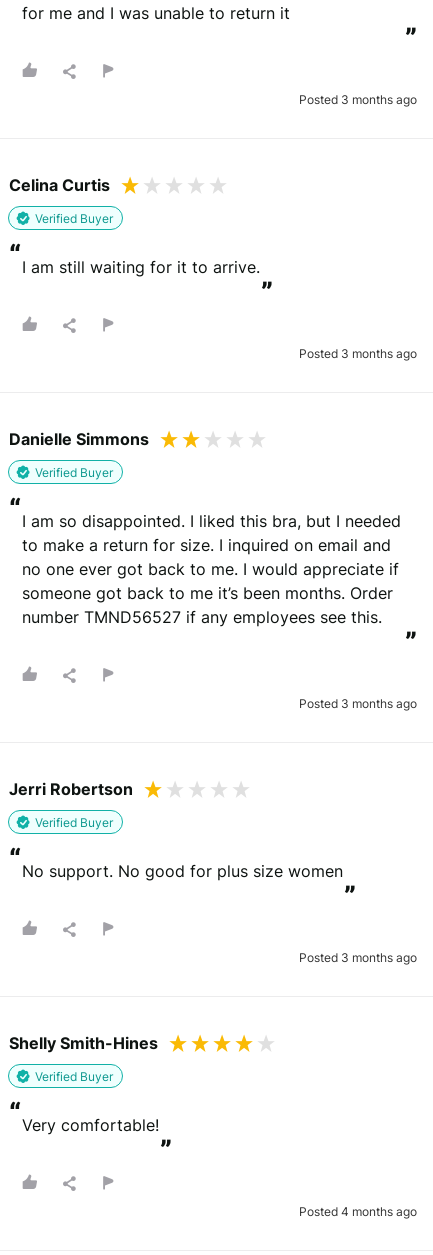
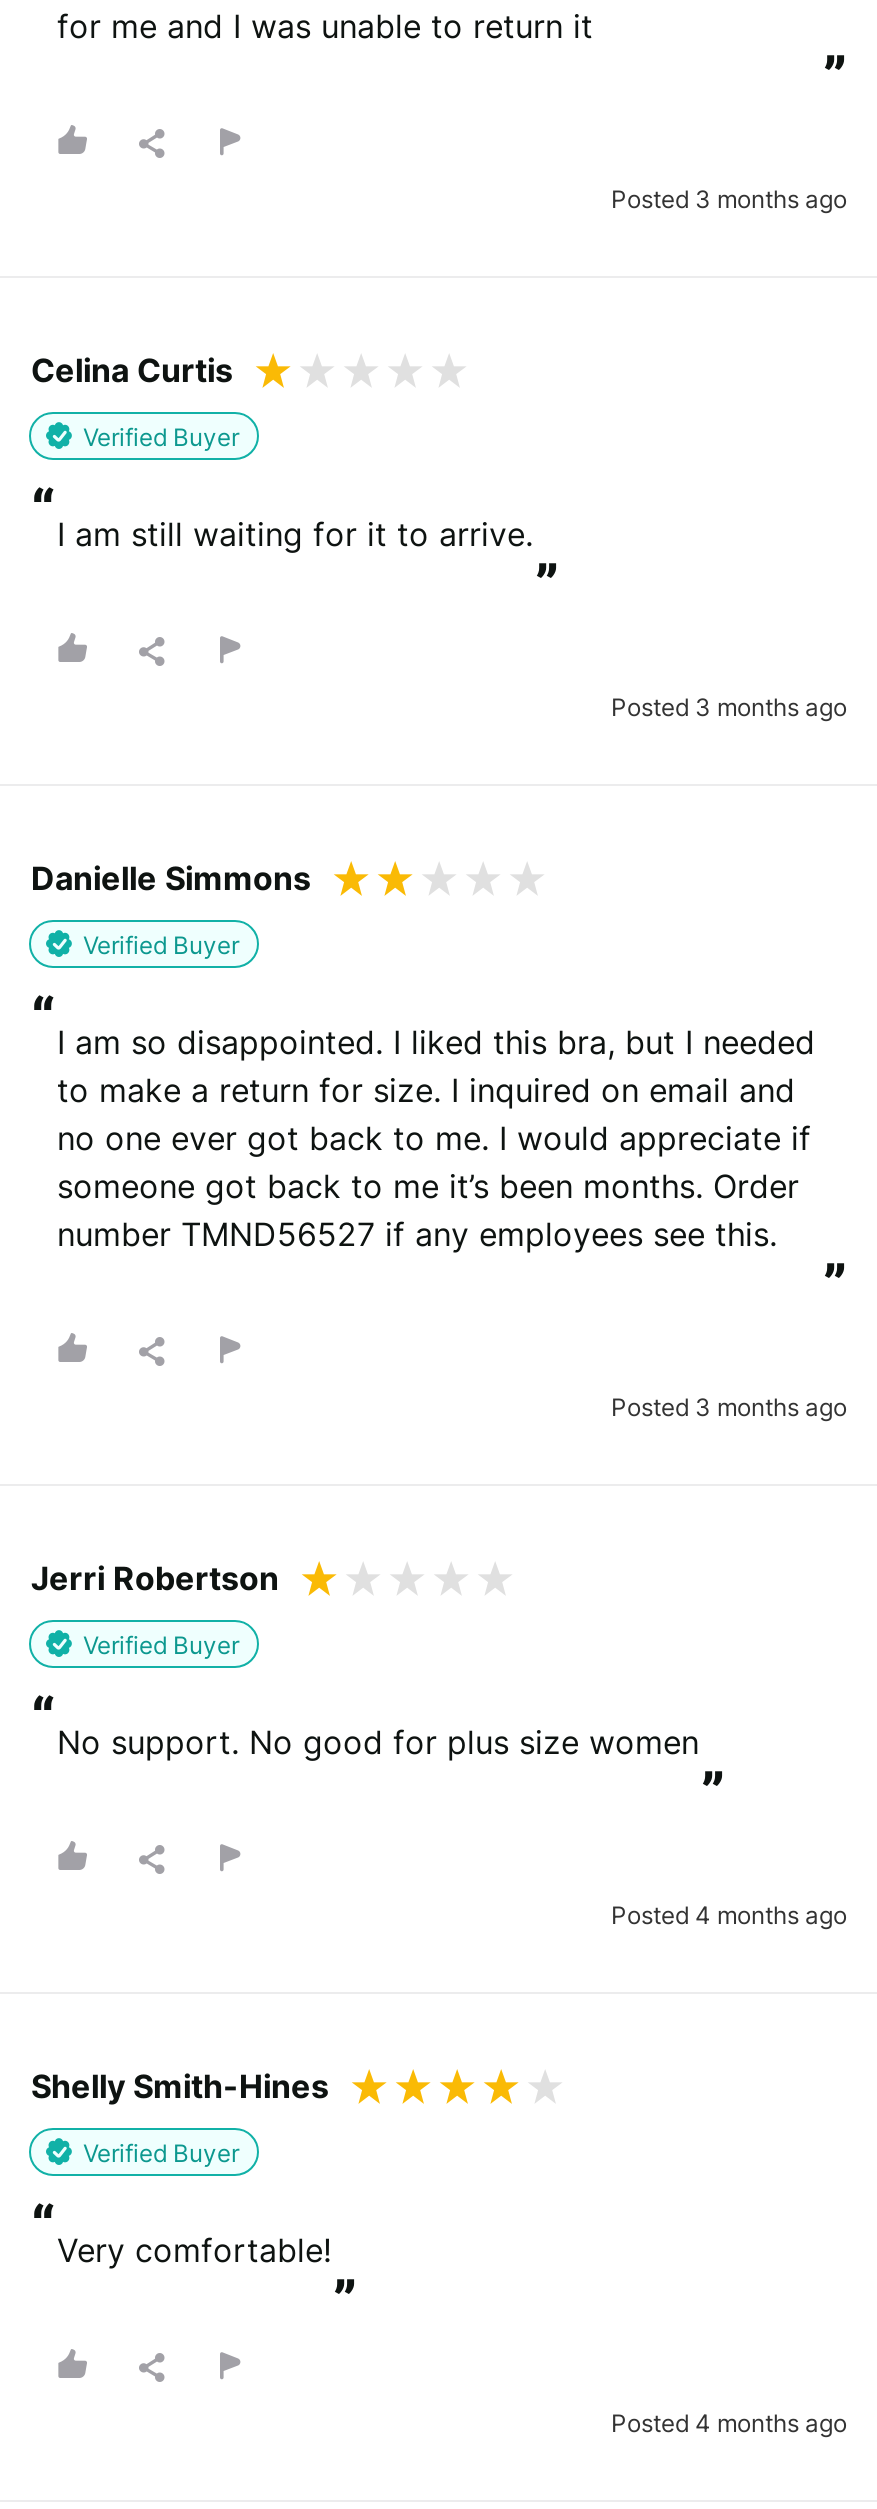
- Posted 3 months ago
+ Posted 4 months ago
